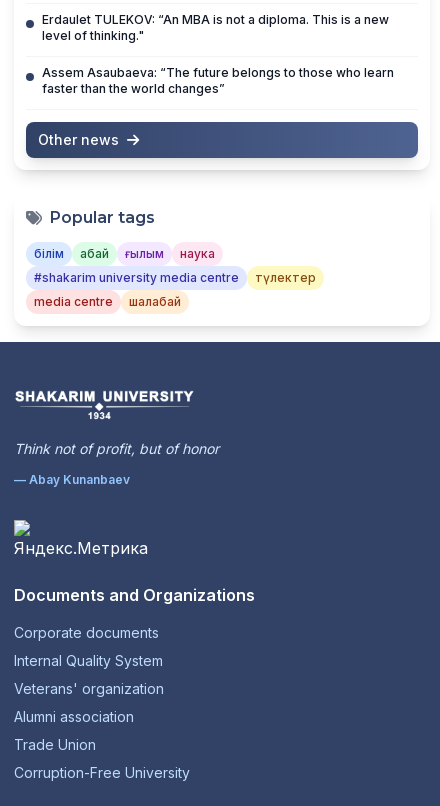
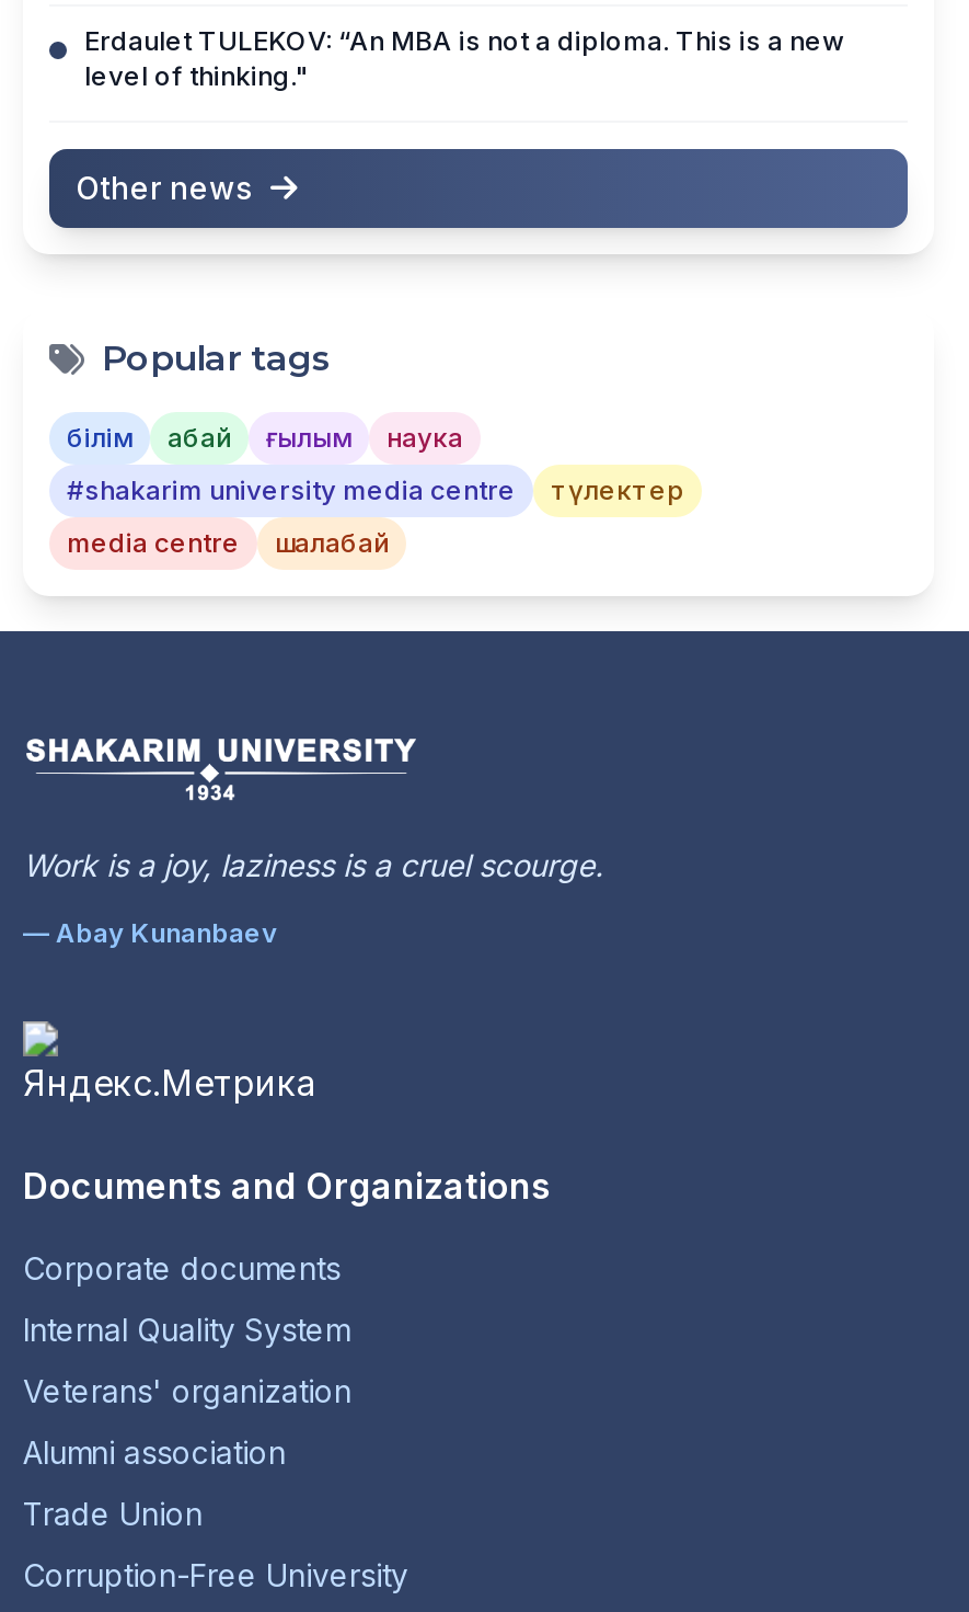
- Assem Asaubaeva: “The future belongs to those who learn
- faster than the world changes”

- Think not of profit, but of honor
+ Work is a joy, laziness is a cruel scourge.
